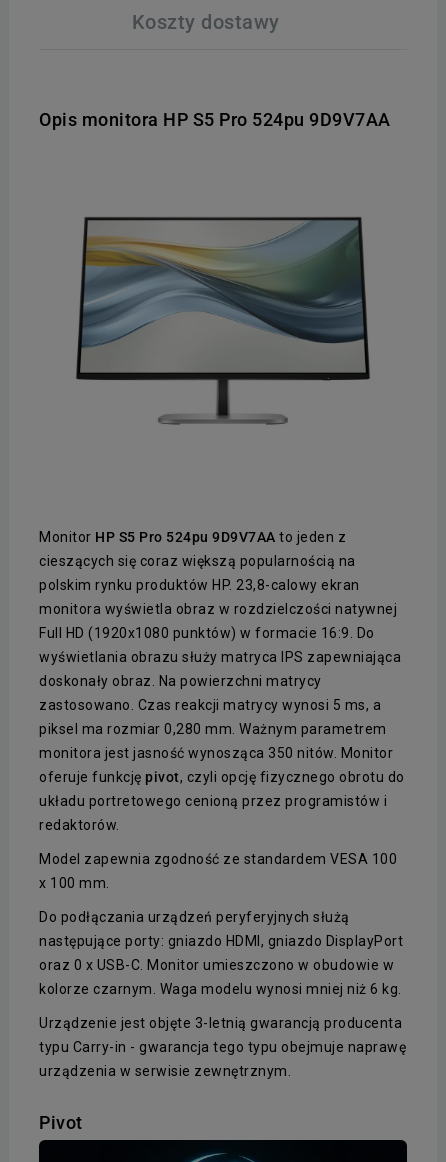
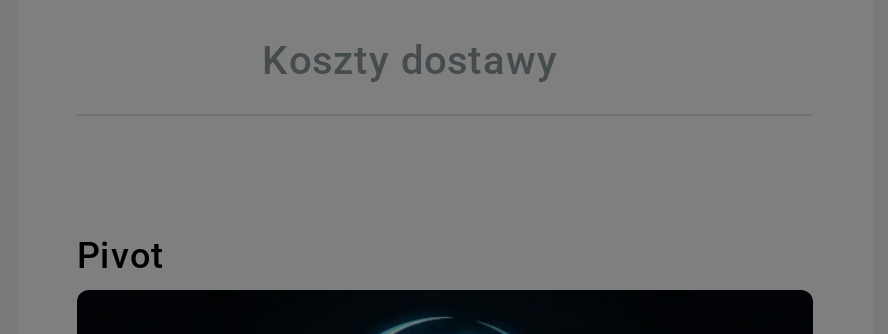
- Opis monitora HP S5 Pro 524pu 9D9V7AA

- [image]

- Monitor HP S5 Pro 524pu 9D9V7AA to jeden z
- cieszących się coraz większą popularnością na
- polskim rynku produktów HP. 23,8-calowy ekran
- monitora wyświetla obraz w rozdzielczości natywnej
- Full HD (1920x1080 punktów) w formacie 16:9. Do
- wyświetlania obrazu służy matryca IPS zapewniająca
- doskonały obraz. Na powierzchni matrycy
- zastosowano. Czas reakcji matrycy wynosi 5 ms, a
- piksel ma rozmiar 0,280 mm. Ważnym parametrem
- monitora jest jasność wynosząca 350 nitów. Monitor
- oferuje funkcję pivot, czyli opcję fizycznego obrotu do
- układu portretowego cenioną przez programistów i
- redaktorów.
- Model zapewnia zgodność ze standardem VESA 100
- x 100 mm.
- Do podłączania urządzeń peryferyjnych służą
- następujące porty: gniazdo HDMI, gniazdo DisplayPort
- oraz 0 x USB-C. Monitor umieszczono w obudowie w
- kolorze czarnym. Waga modelu wynosi mniej niż 6 kg.
- Urządzenie jest objęte 3-letnią gwarancją producenta
- typu Carry-in - gwarancja tego typu obejmuje naprawę
- urządzenia w serwisie zewnętrznym.
